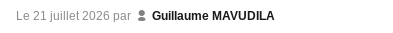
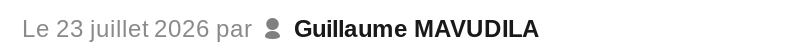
- Le 21 juillet 2026 par
+ Le 23 juillet 2026 par
